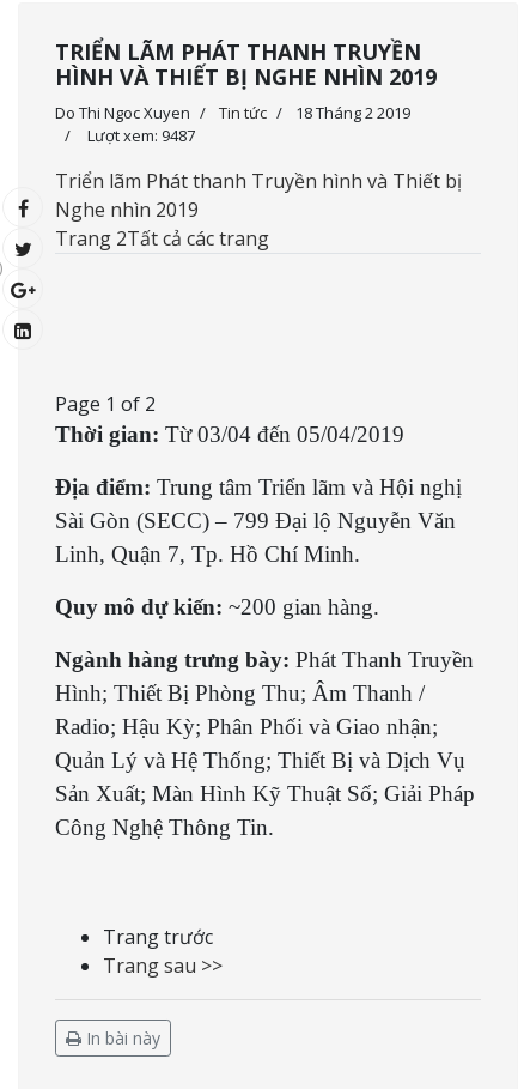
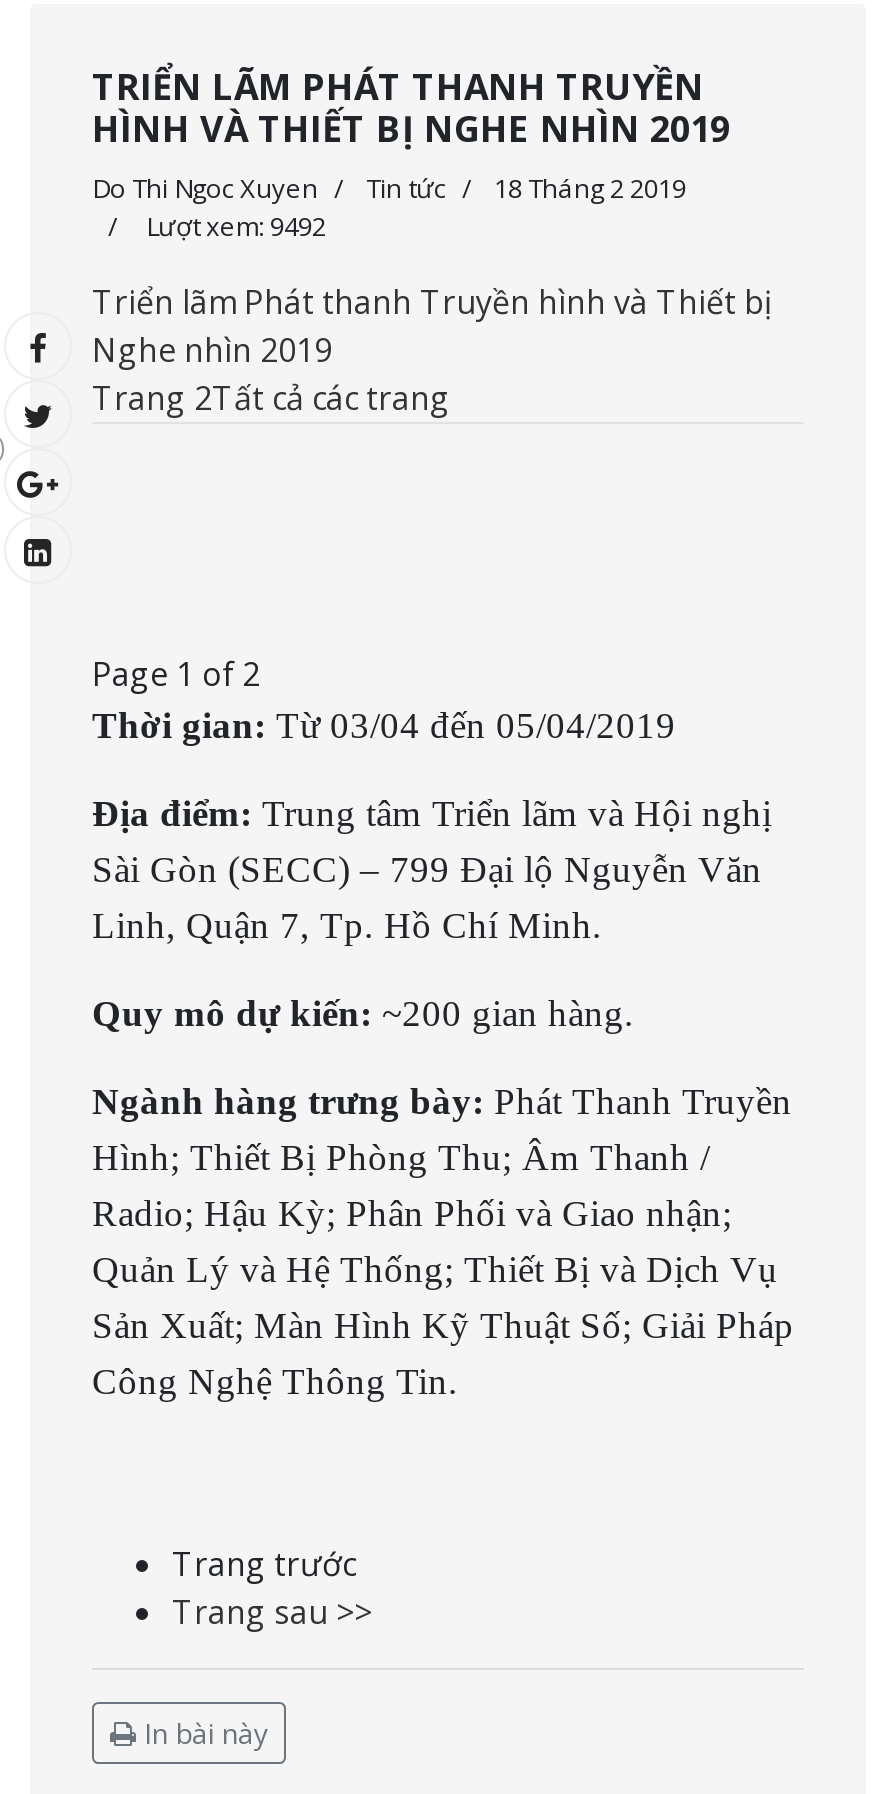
- Lượt xem: 9487
+ Lượt xem: 9492
